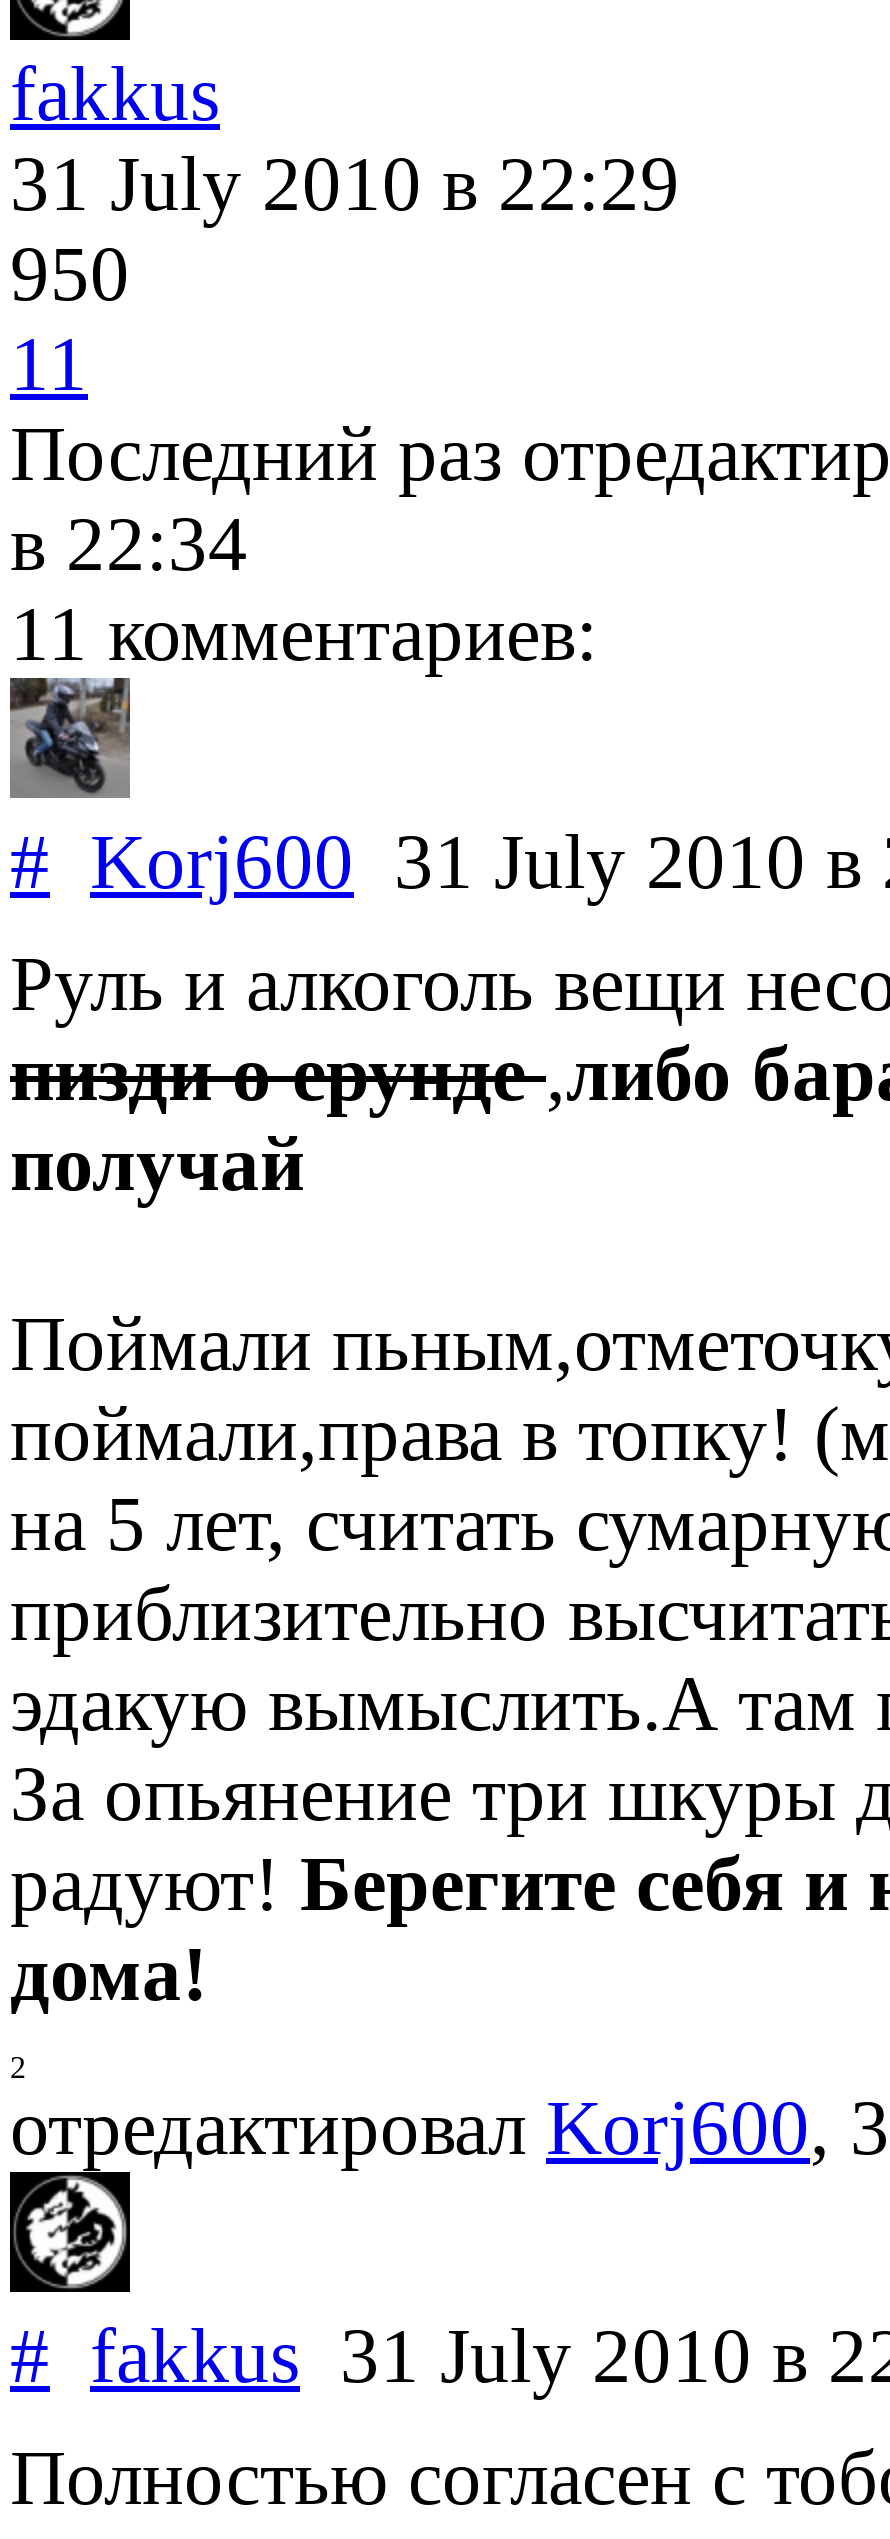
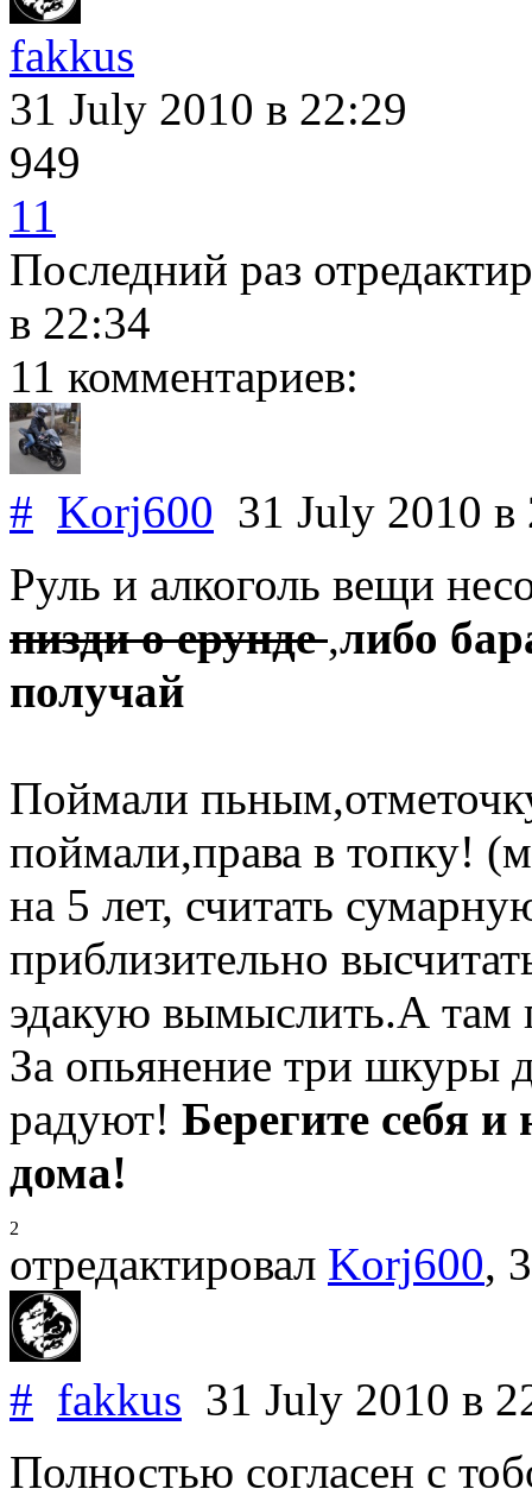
- 950
+ 949
